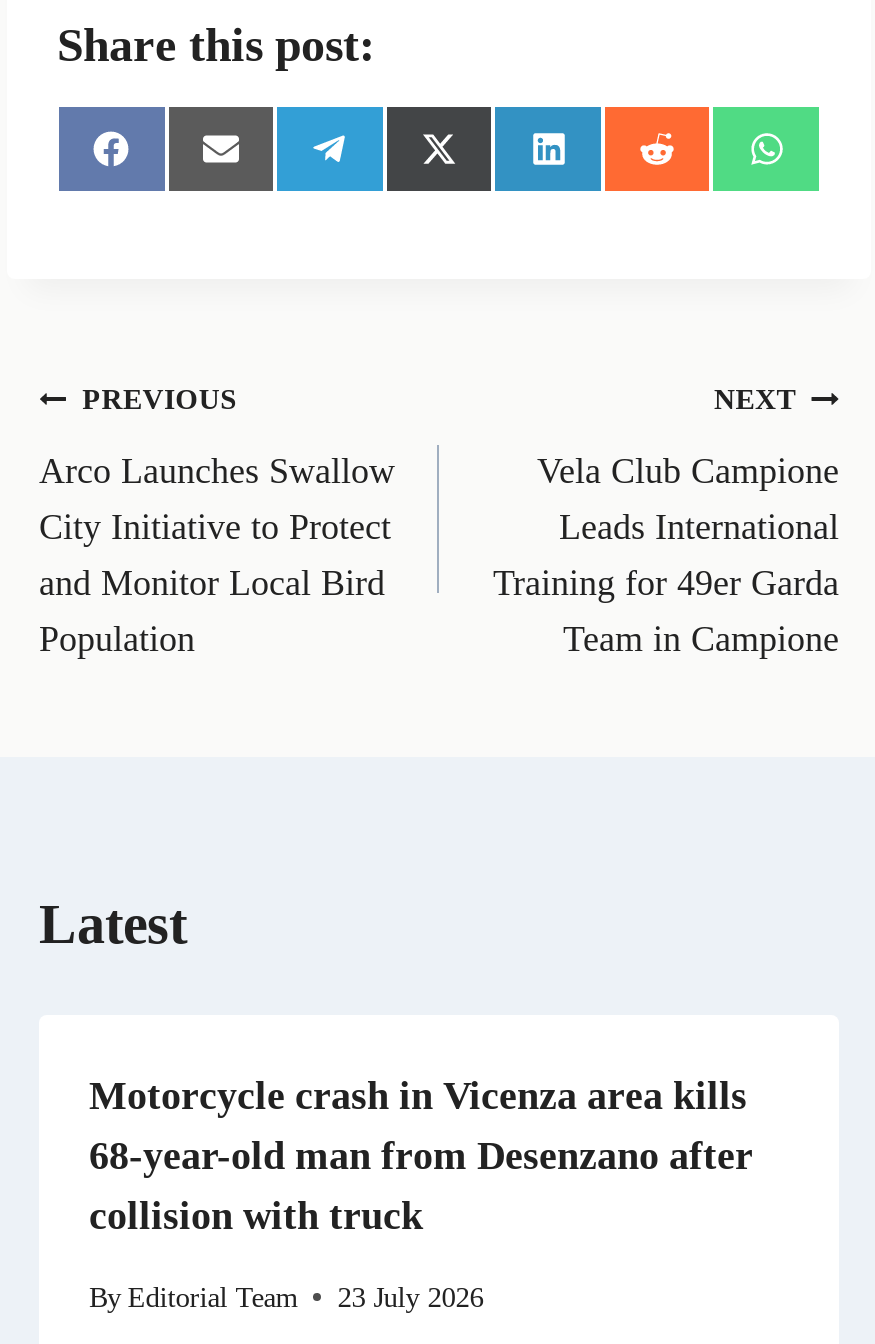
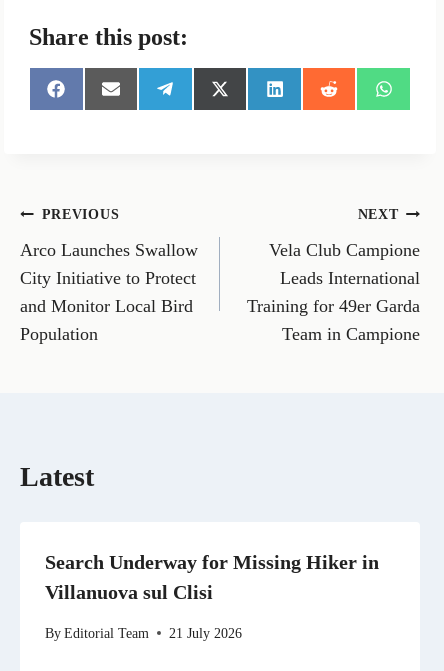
- Motorcycle crash in Vicenza area kills
- 68-year-old man from Desenzano after
- collision with truck
+ Search Underway for Missing Hiker in
+ Villanuova sul Clisi

- By Editorial Team 23 July 2026
+ By Editorial Team 21 July 2026
